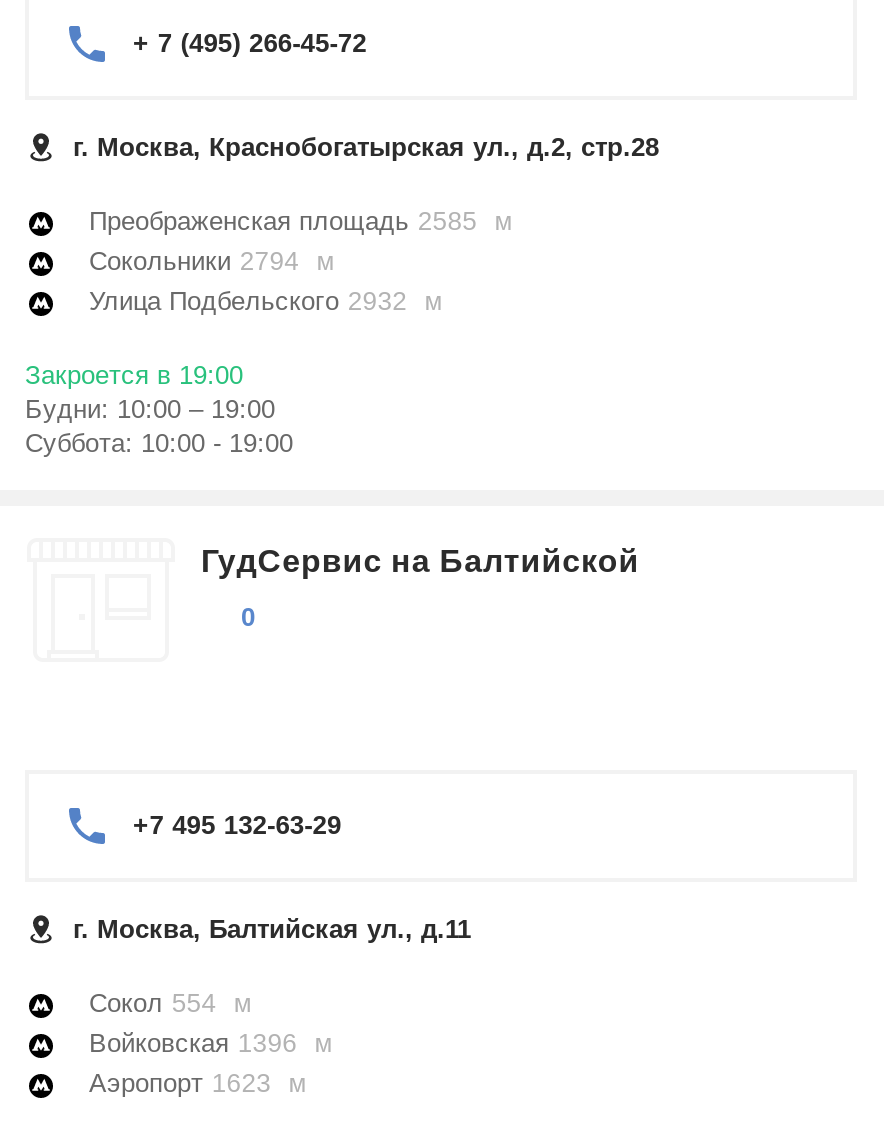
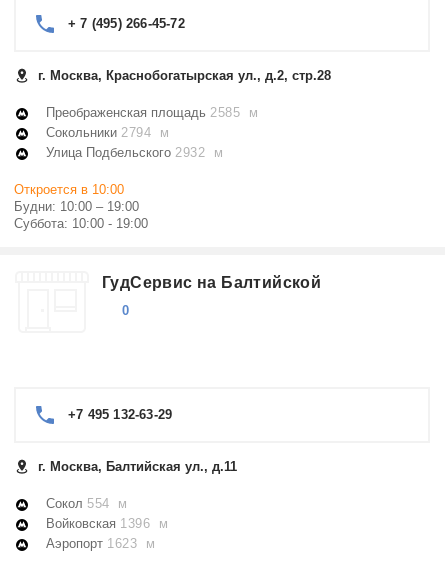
- Закроется в 19:00
+ Откроется в 10:00
